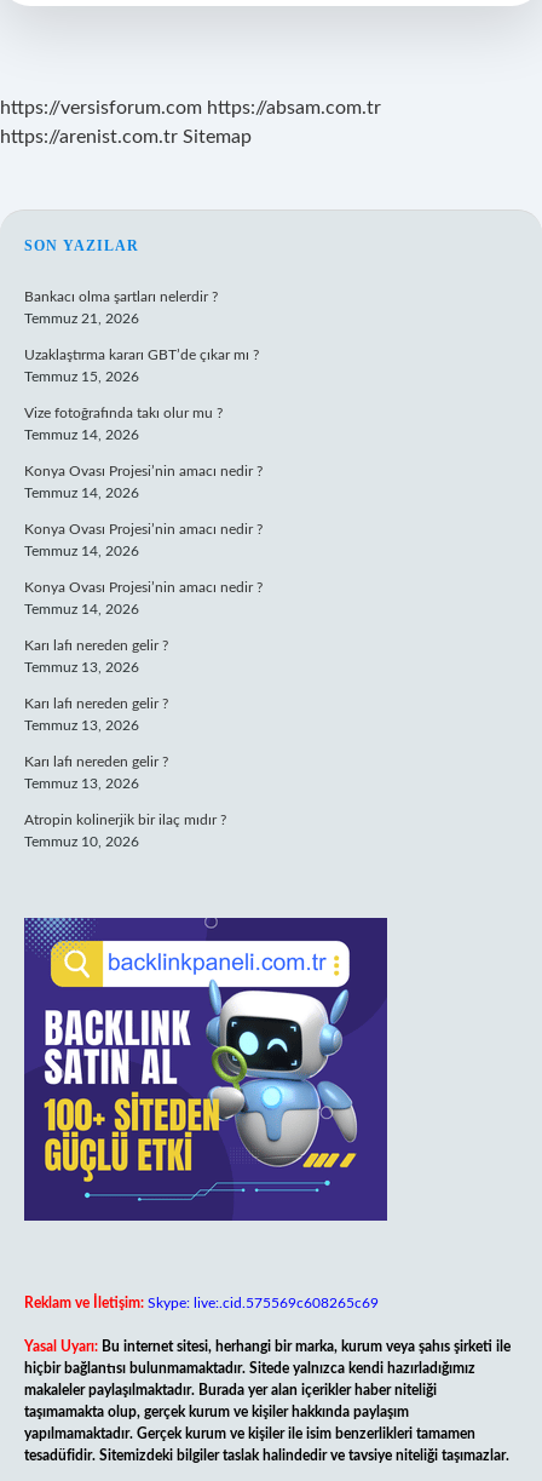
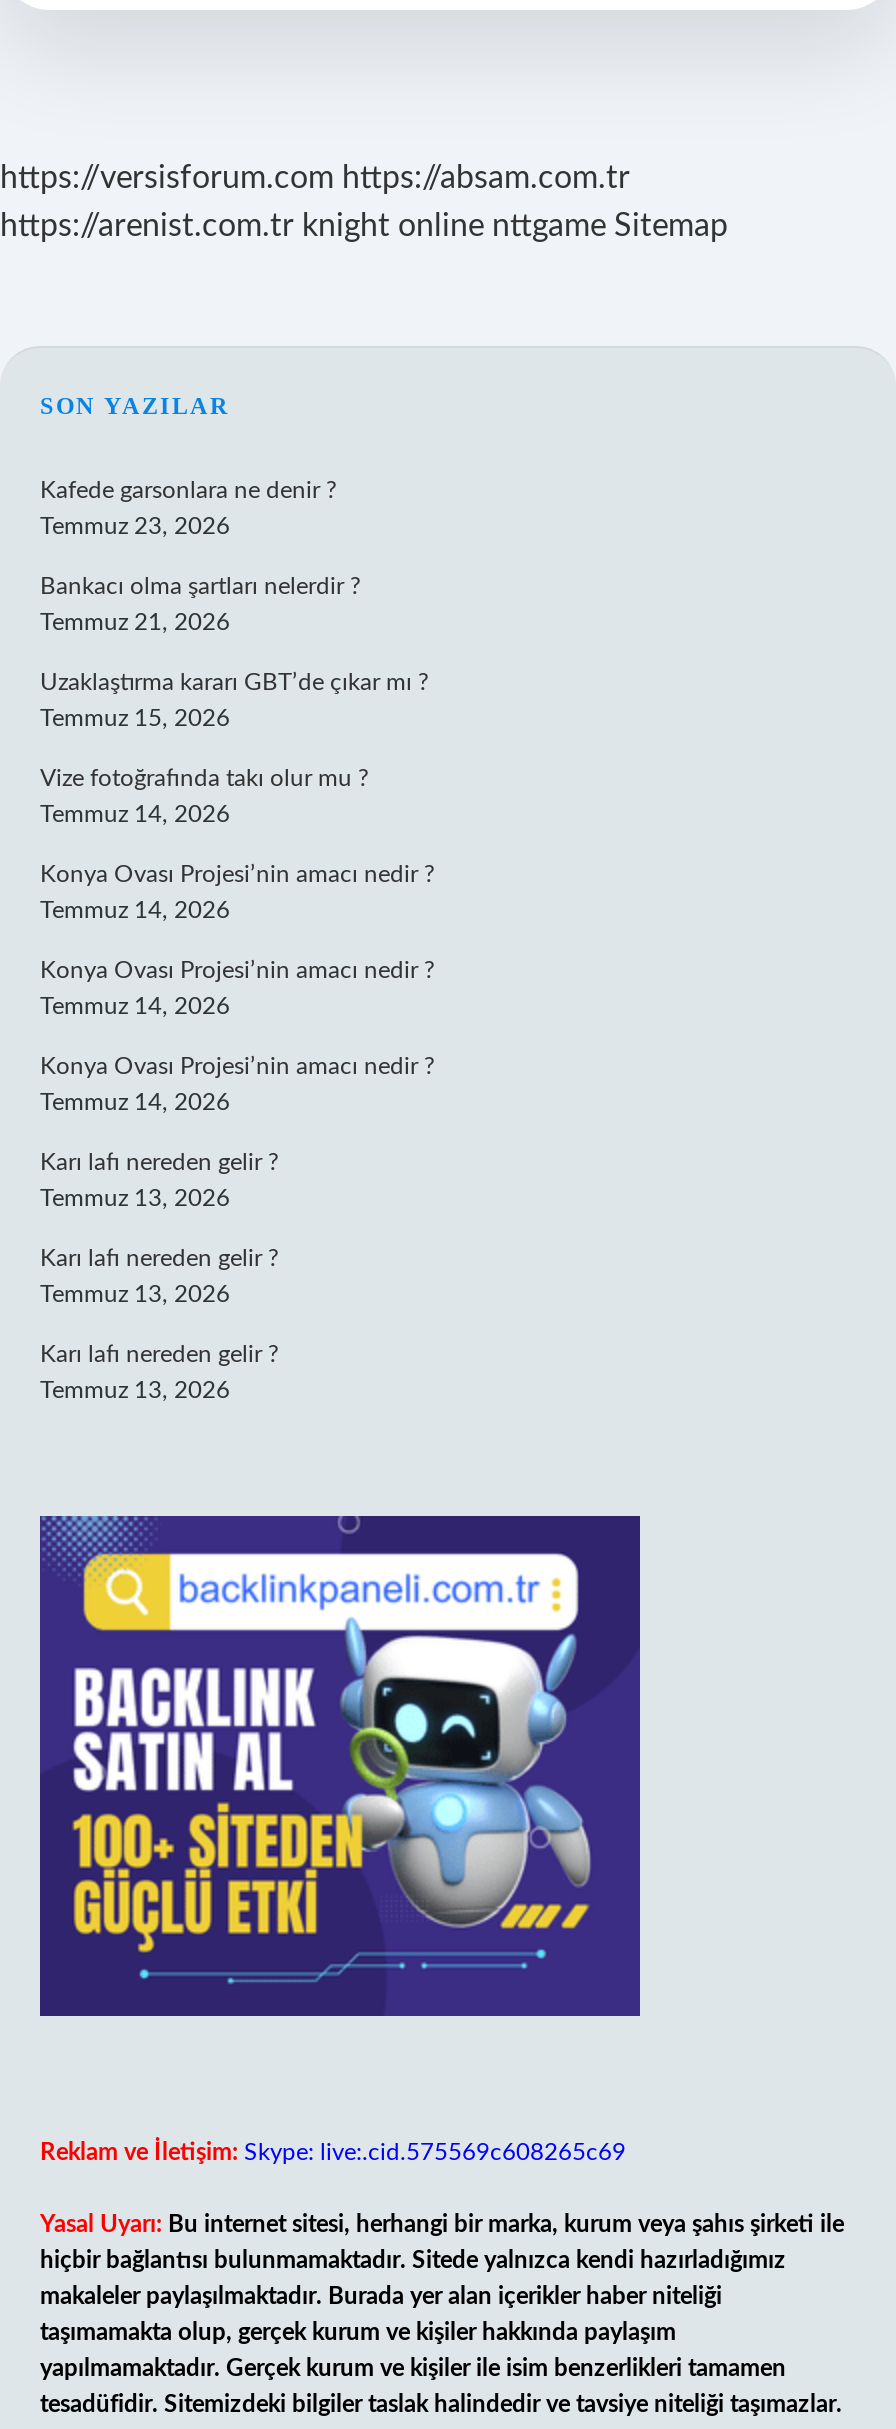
- https://arenist.com.tr Sitemap
+ https://arenist.com.tr knight online nttgame Sitemap

+ Kafede garsonlara ne denir ?
+ Temmuz 23, 2026

moved down: Bankacı olma şartları nelerdir ? | Temmuz 21, 2026 | Uzaklaştırma kararı GBT’de çıkar mı ? | ... | Karı lafı nereden gelir ? | Temmuz 13, 2026

- Atropin kolinerjik bir ilaç mıdır ?
- Temmuz 10, 2026
